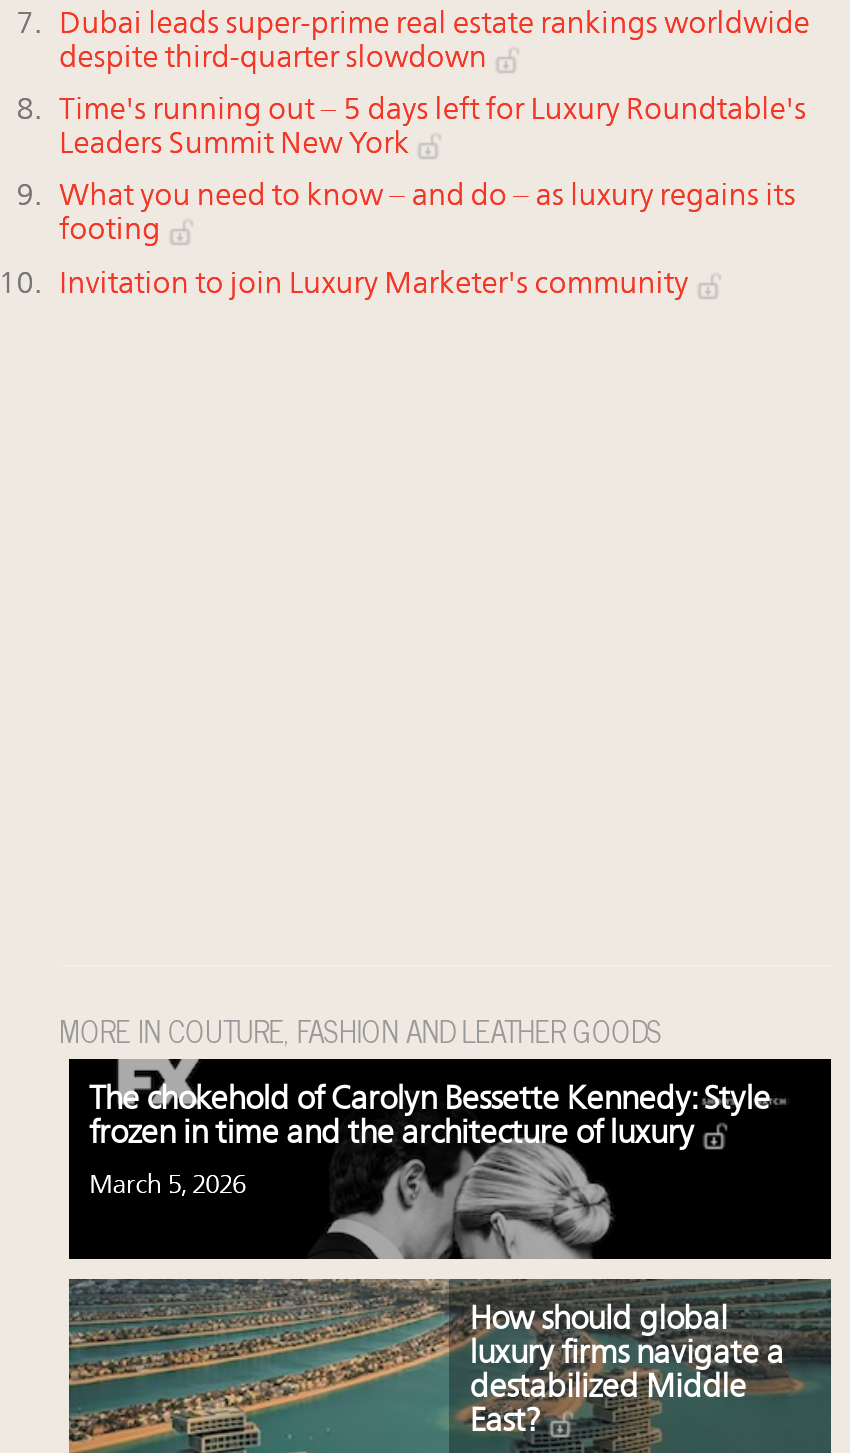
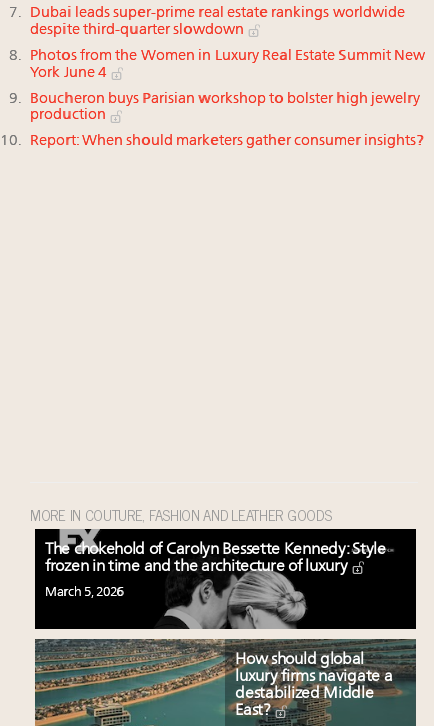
- Time's running out – 5 days left for Luxury Roundtable's
- Leaders Summit New York
+ Photos from the Women in Luxury Real Estate Summit New
+ York June 4

- What you need to know – and do – as luxury regains its
- footing
+ Boucheron buys Parisian workshop to bolster high jewelry
+ production

- Invitation to join Luxury Marketer's community
+ Report: When should marketers gather consumer insights?
